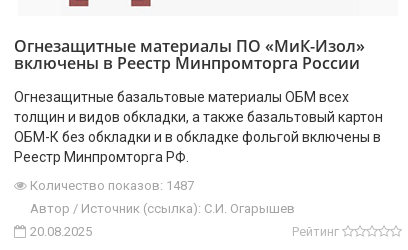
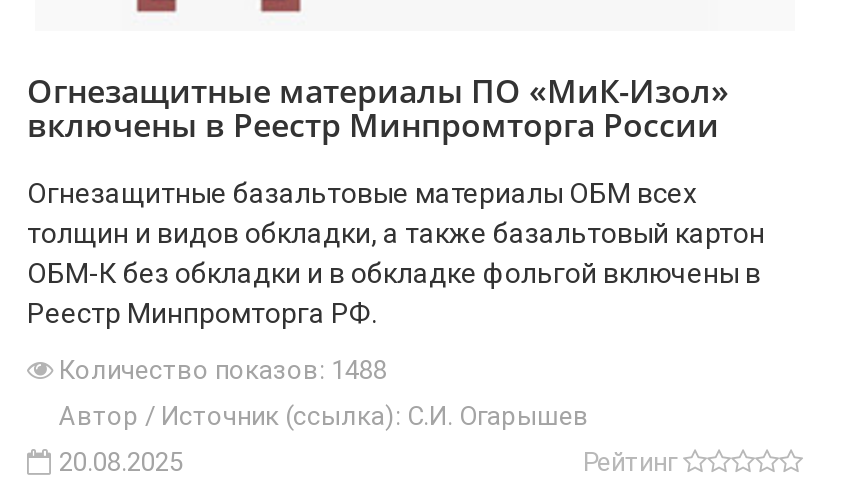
- Количество показов: 1487
+ Количество показов: 1488
